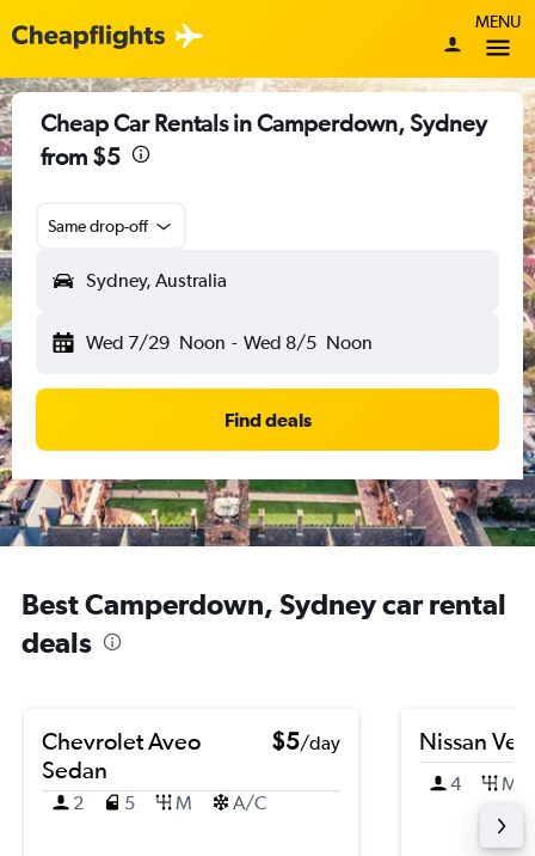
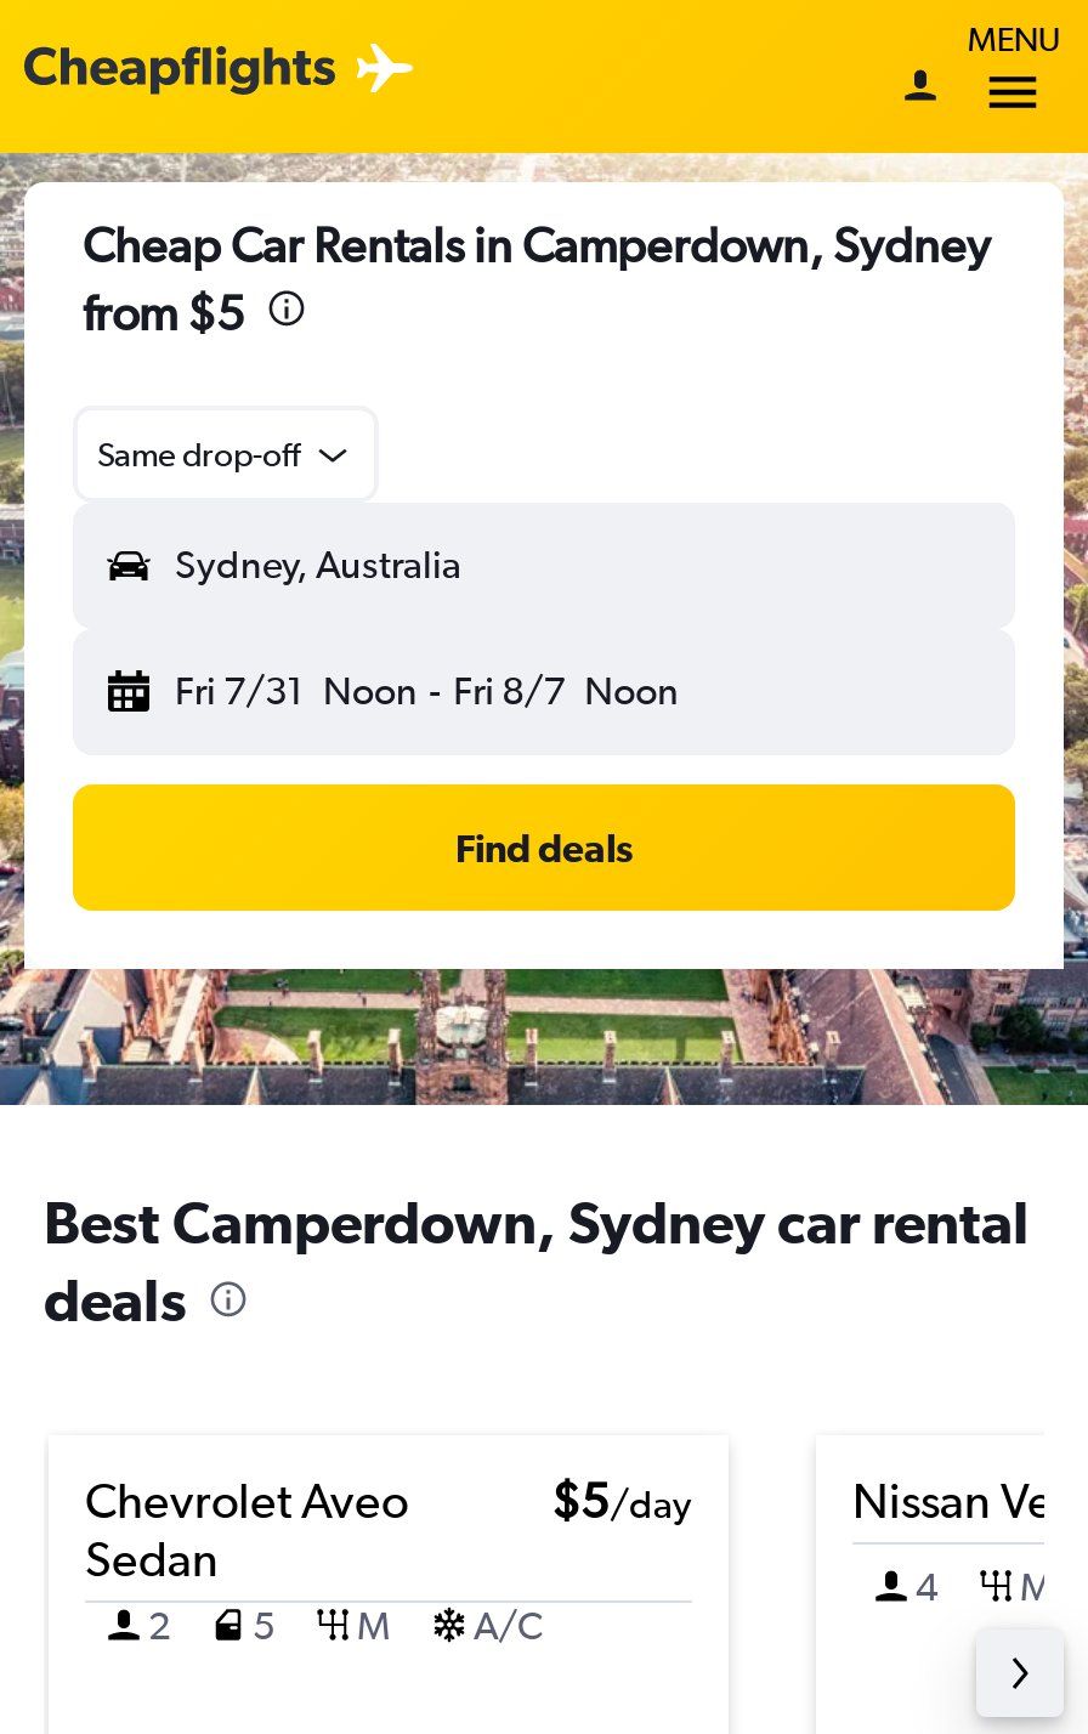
- Wed 7/29 Noon - Wed 8/5 Noon
+ Fri 7/31 Noon - Fri 8/7 Noon
